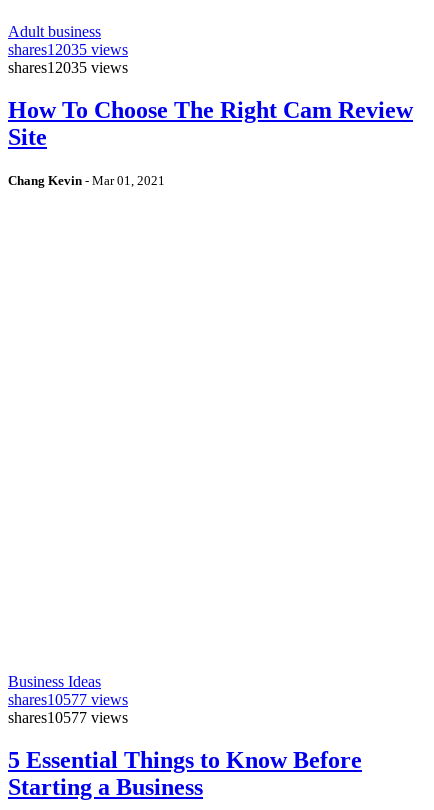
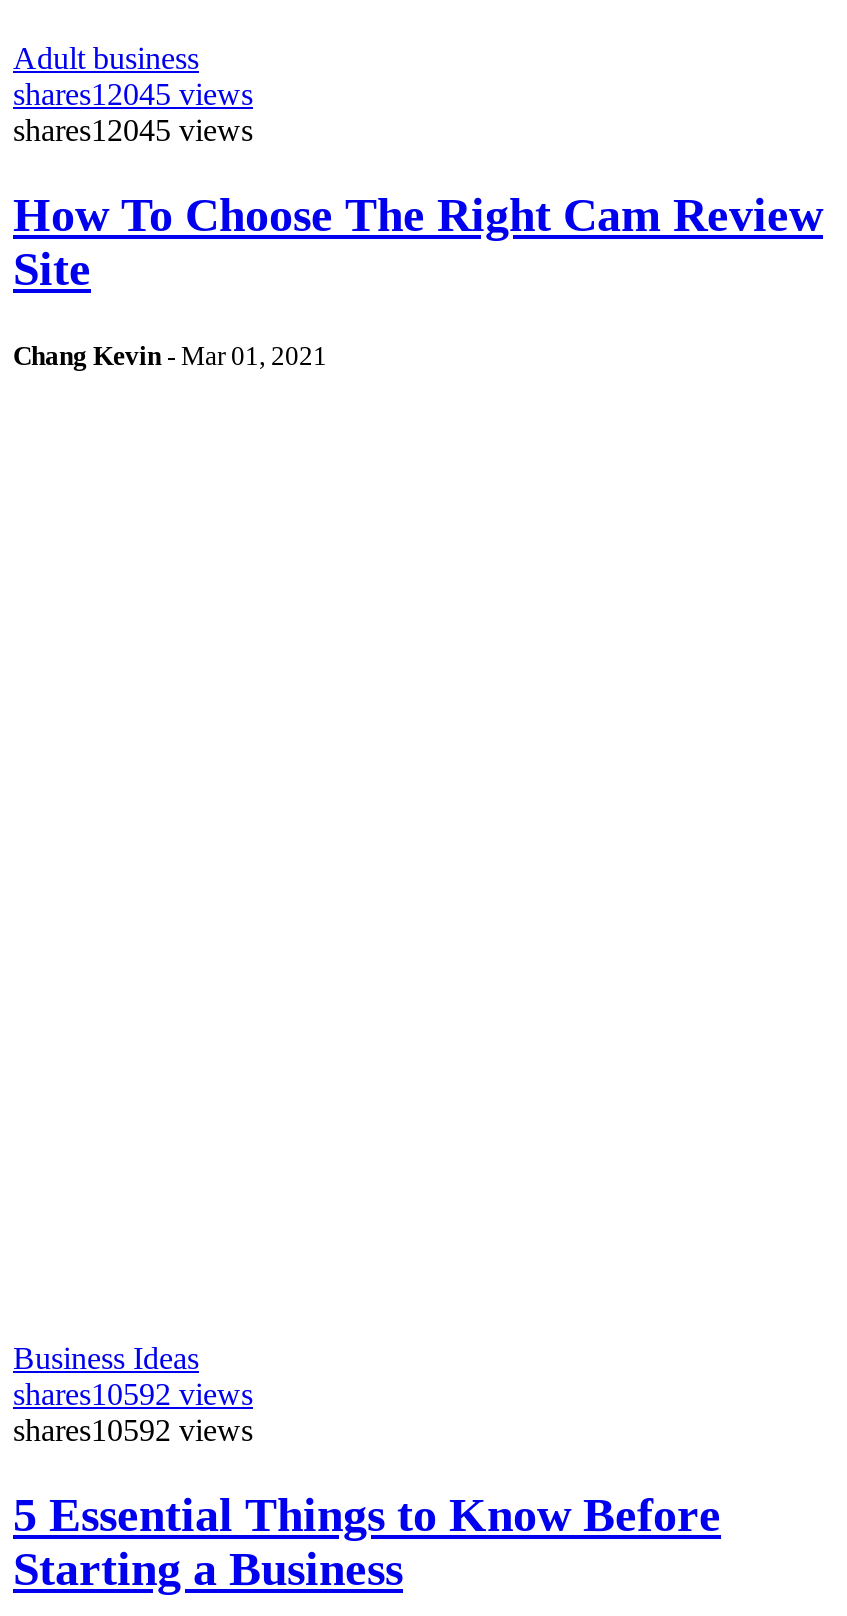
- shares12035 views
+ shares12045 views

- shares12035 views
+ shares12045 views

- shares10577 views
+ shares10592 views

- shares10577 views
+ shares10592 views
